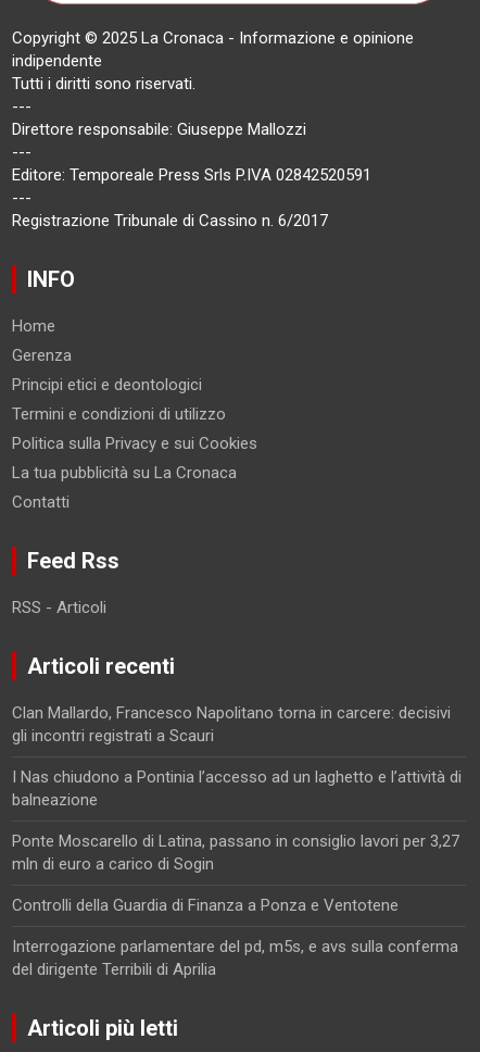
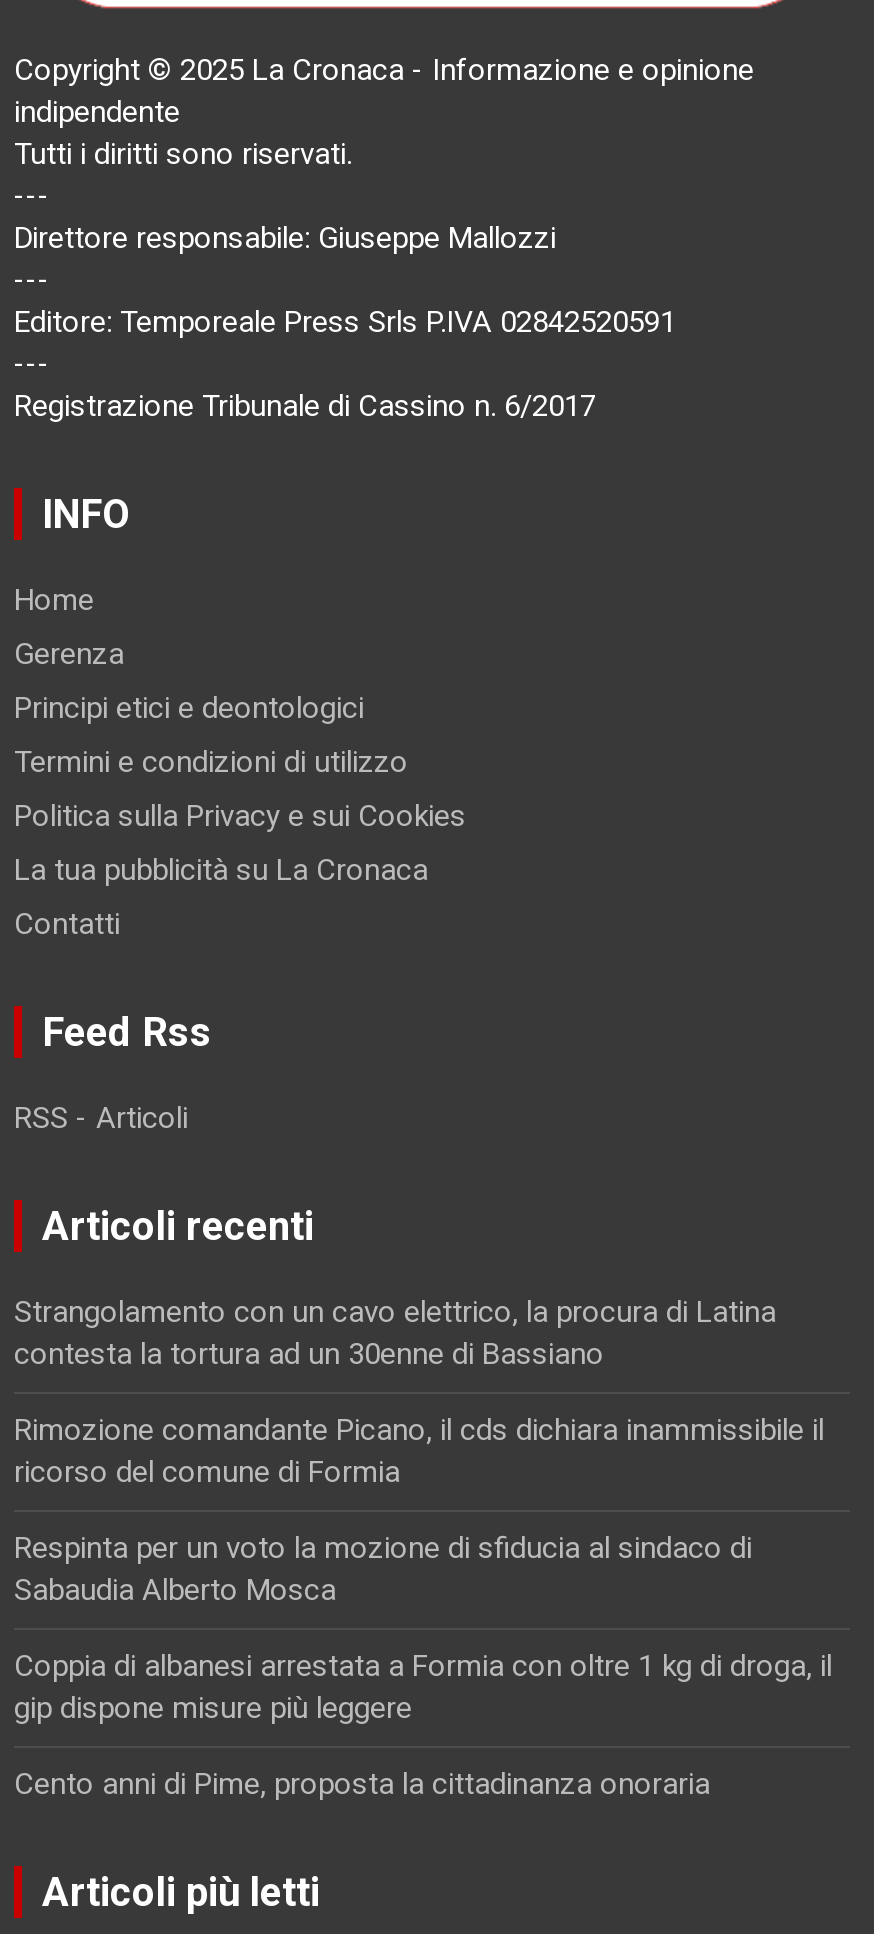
- Clan Mallardo, Francesco Napolitano torna in carcere: decisivi
- gli incontri registrati a Scauri
+ Strangolamento con un cavo elettrico, la procura di Latina
+ contesta la tortura ad un 30enne di Bassiano

- I Nas chiudono a Pontinia l’accesso ad un laghetto e l’attività di
- balneazione
+ Rimozione comandante Picano, il cds dichiara inammissibile il
+ ricorso del comune di Formia

- Ponte Moscarello di Latina, passano in consiglio lavori per 3,27
- mln di euro a carico di Sogin
+ Respinta per un voto la mozione di sfiducia al sindaco di
+ Sabaudia Alberto Mosca

- Controlli della Guardia di Finanza a Ponza e Ventotene
+ Coppia di albanesi arrestata a Formia con oltre 1 kg di droga, il
+ gip dispone misure più leggere

- Interrogazione parlamentare del pd, m5s, e avs sulla conferma
- del dirigente Terribili di Aprilia
+ Cento anni di Pime, proposta la cittadinanza onoraria
